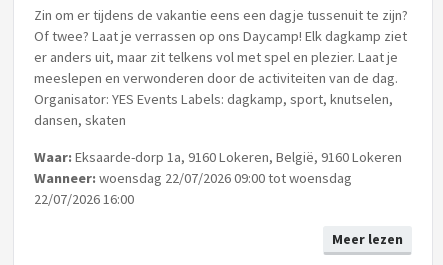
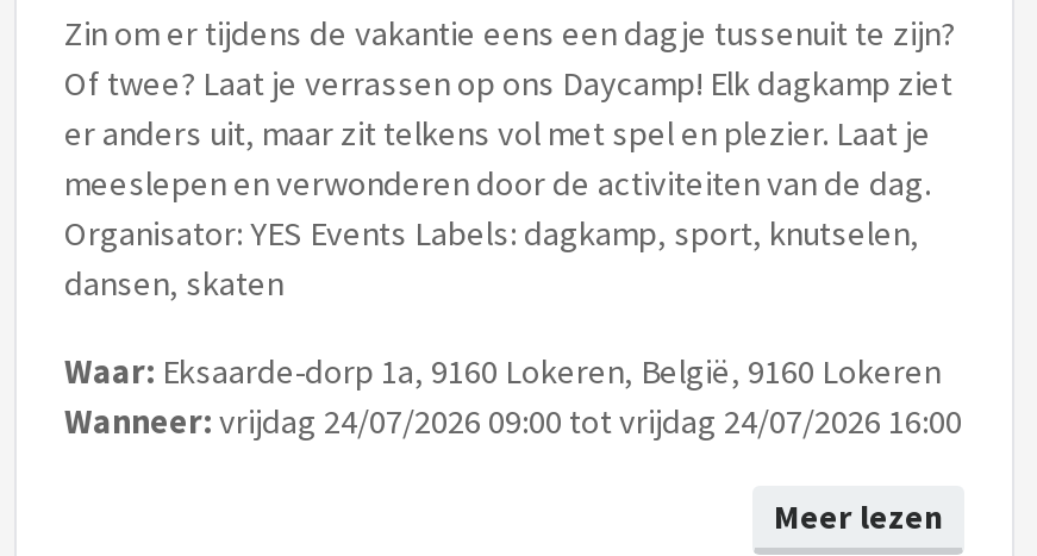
- Wanneer: woensdag 22/07/2026 09:00 tot woensdag
- 22/07/2026 16:00
+ Wanneer: vrijdag 24/07/2026 09:00 tot vrijdag 24/07/2026 16:00
